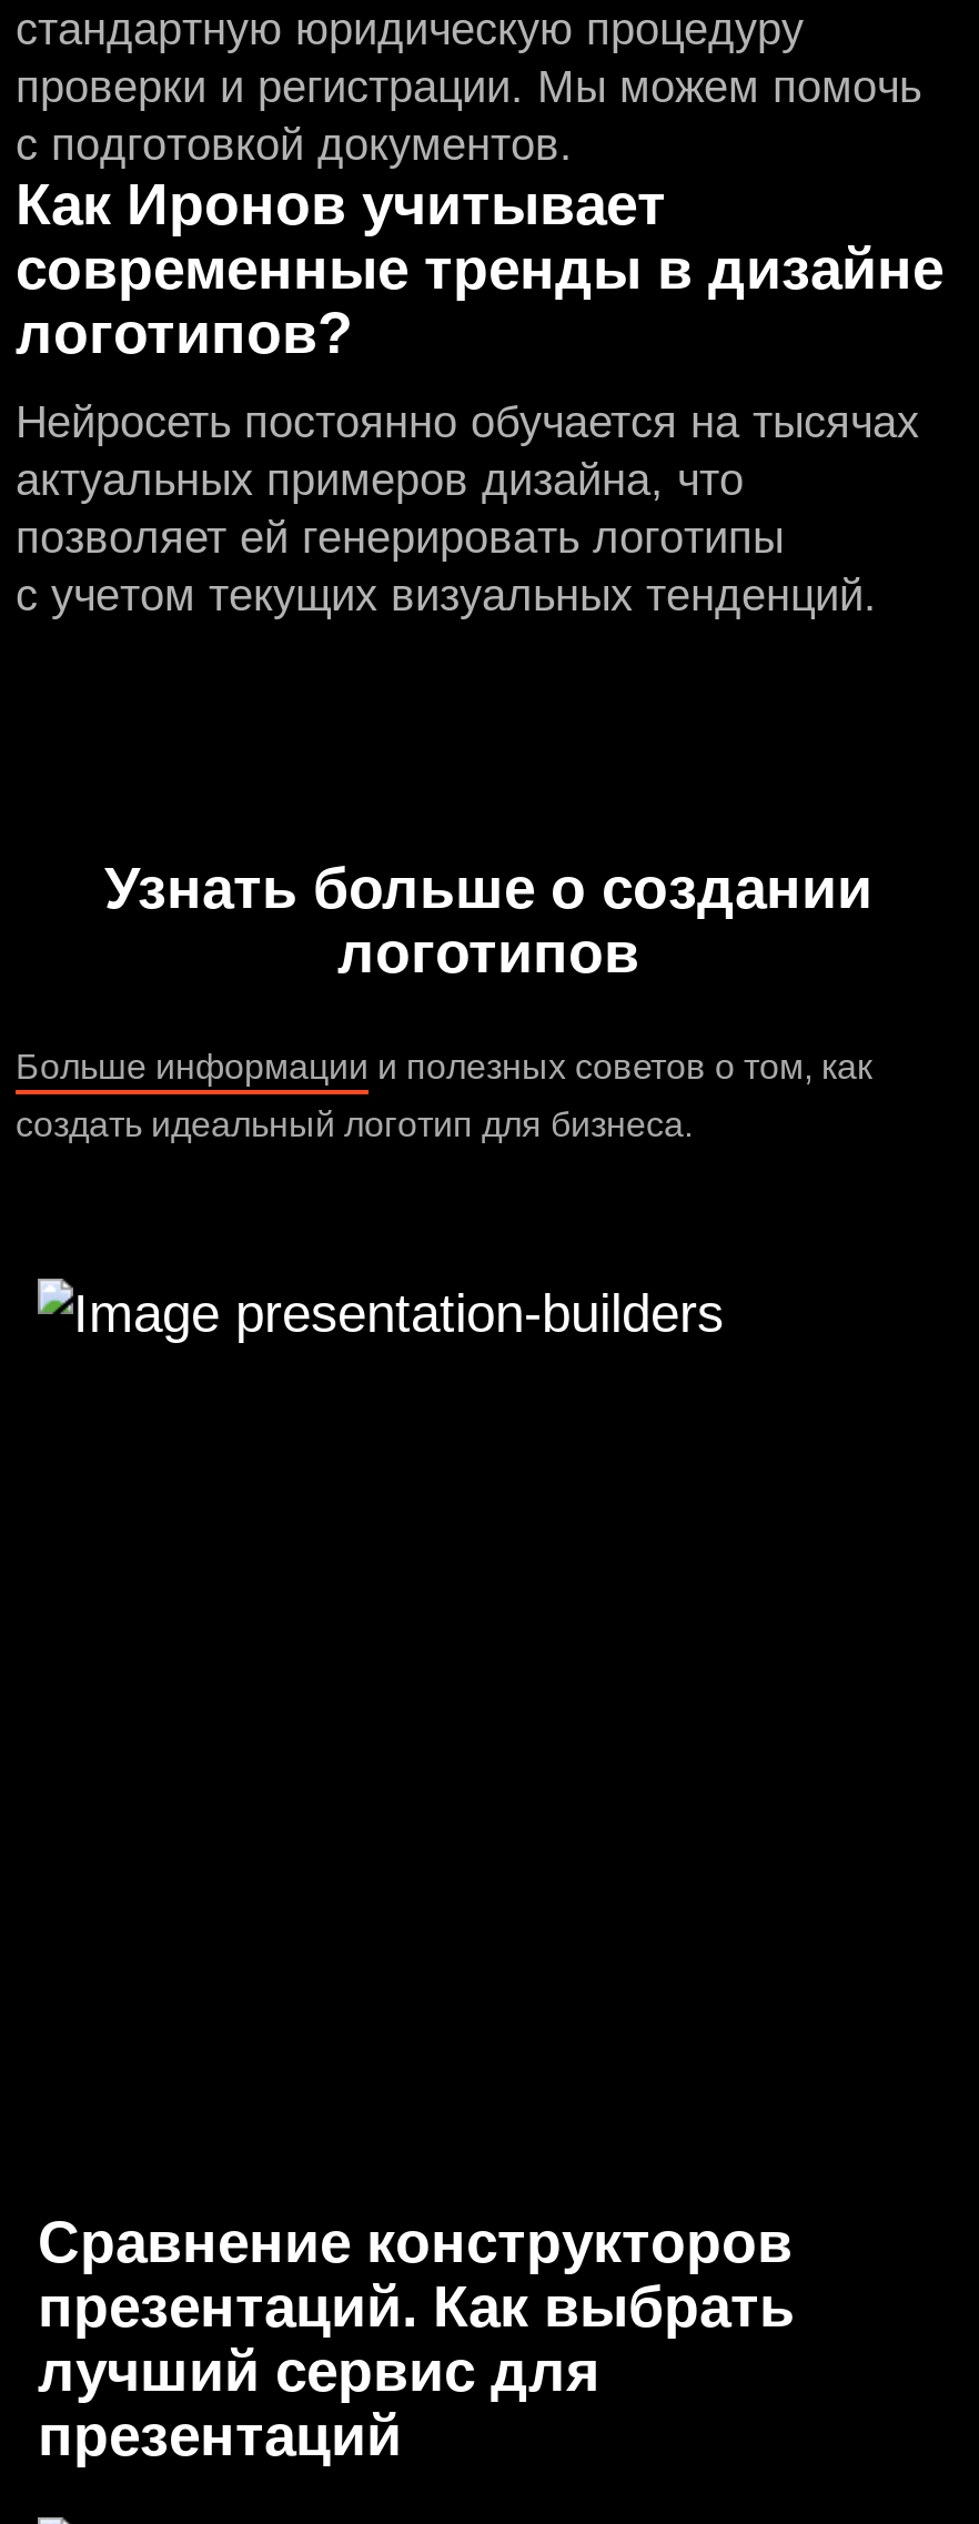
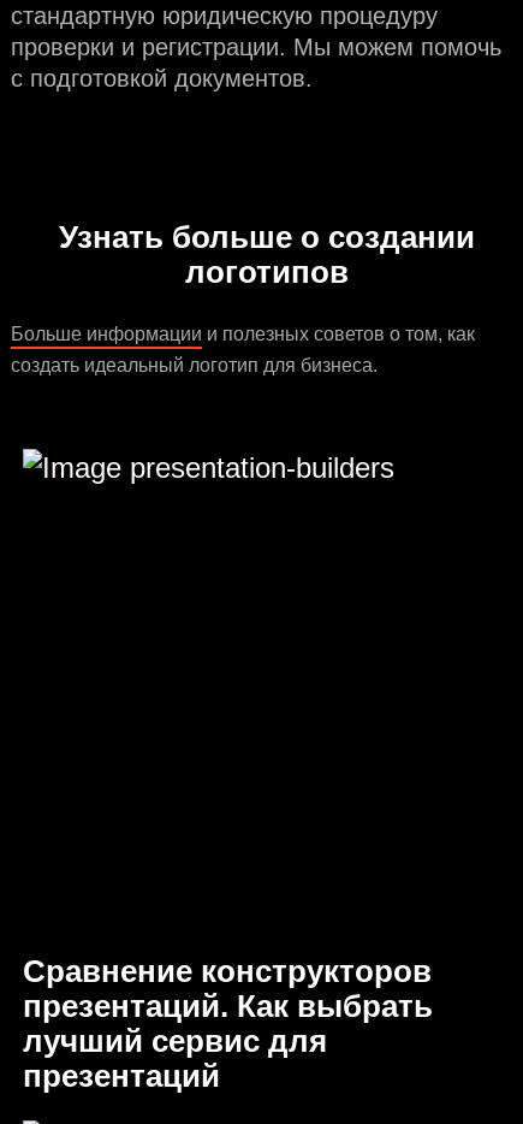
- Как Иронов учитывает
- современные тренды в дизайне
- логотипов?
- Нейросеть постоянно обучается на тысячах
- актуальных примеров дизайна, что
- позволяет ей генерировать логотипы
- с учeтом текущих визуальных тенденций.
